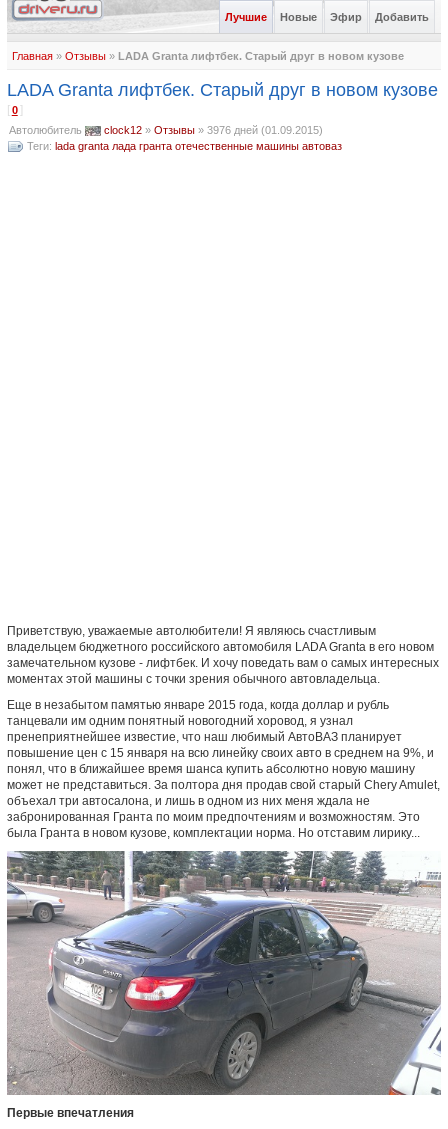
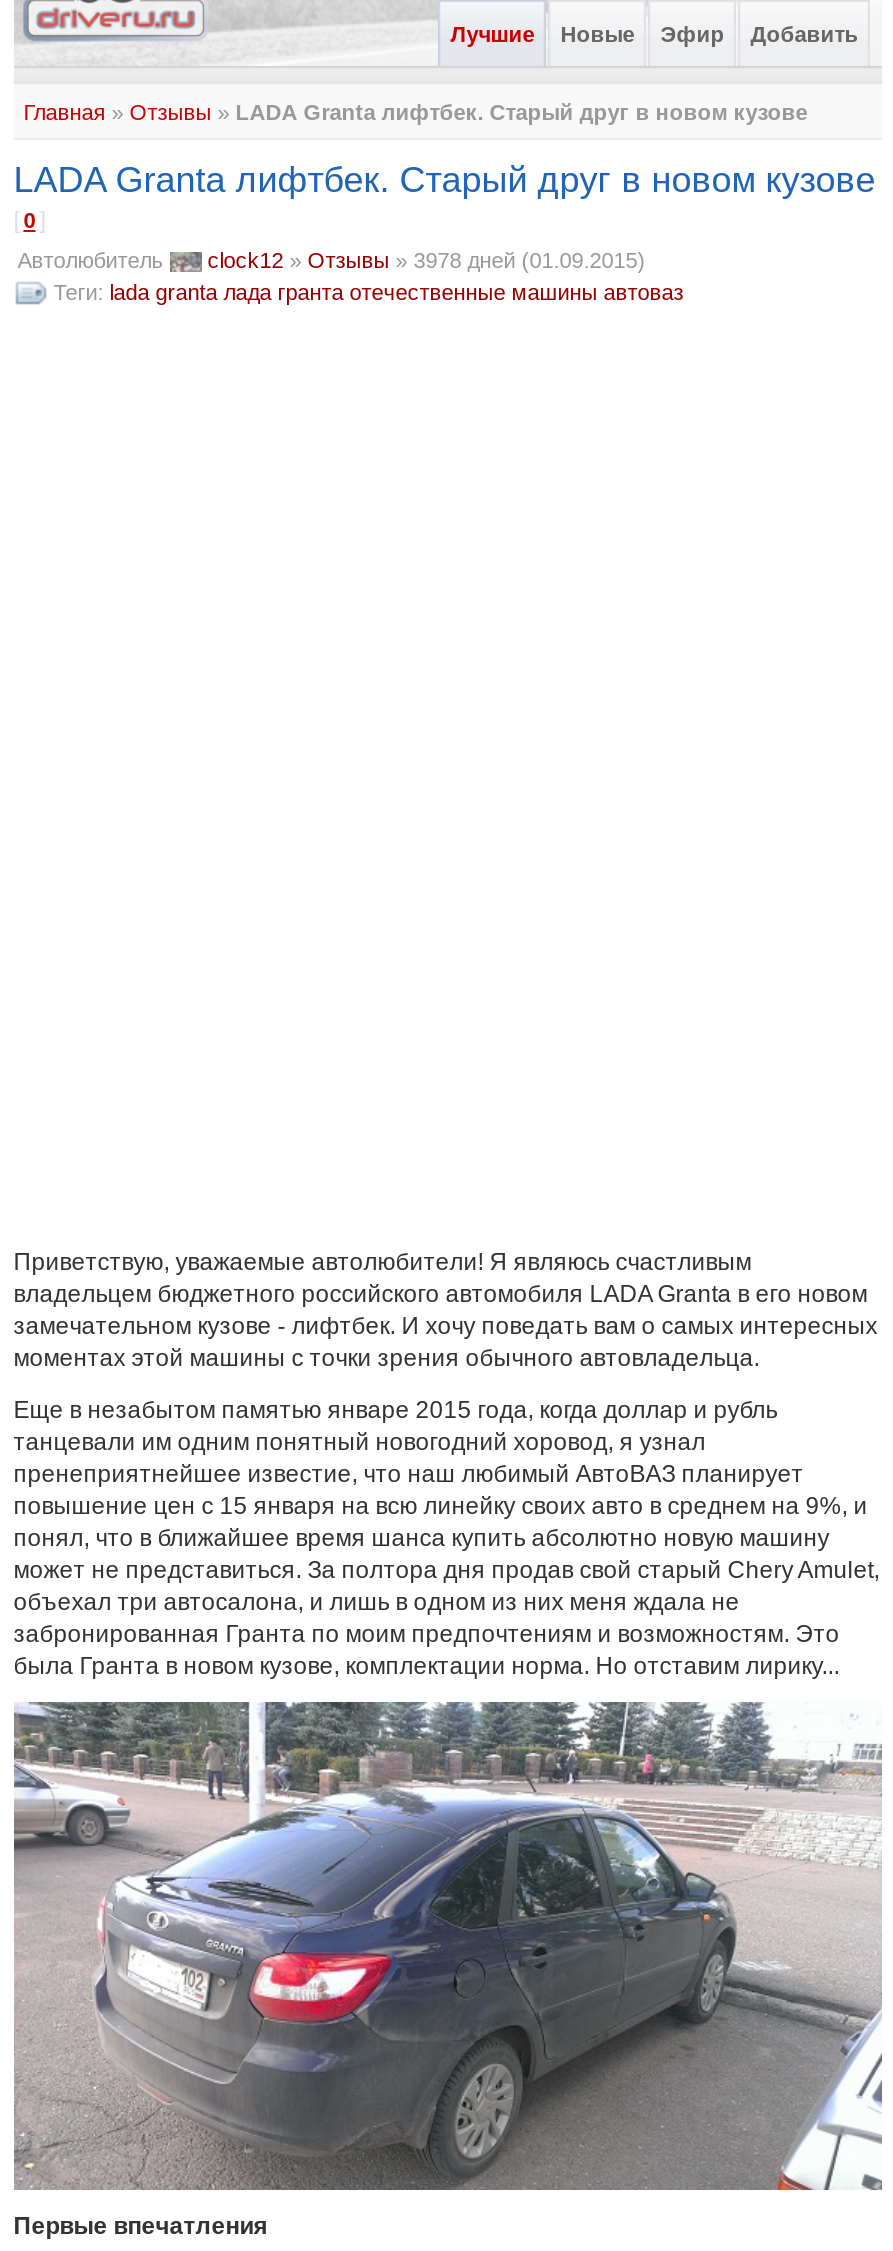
- clock12» Отзывы» 3976 дней (01.09.2015)
+ clock12» Отзывы» 3978 дней (01.09.2015)
